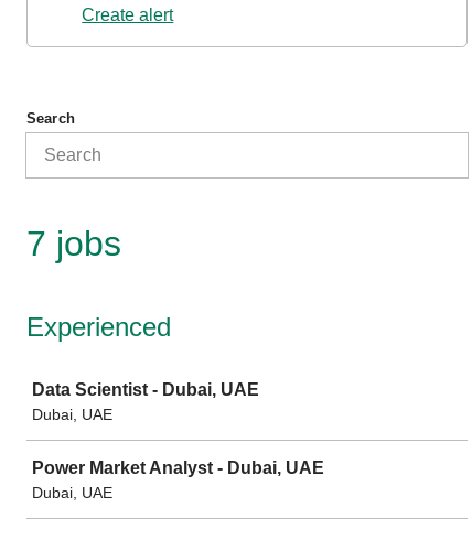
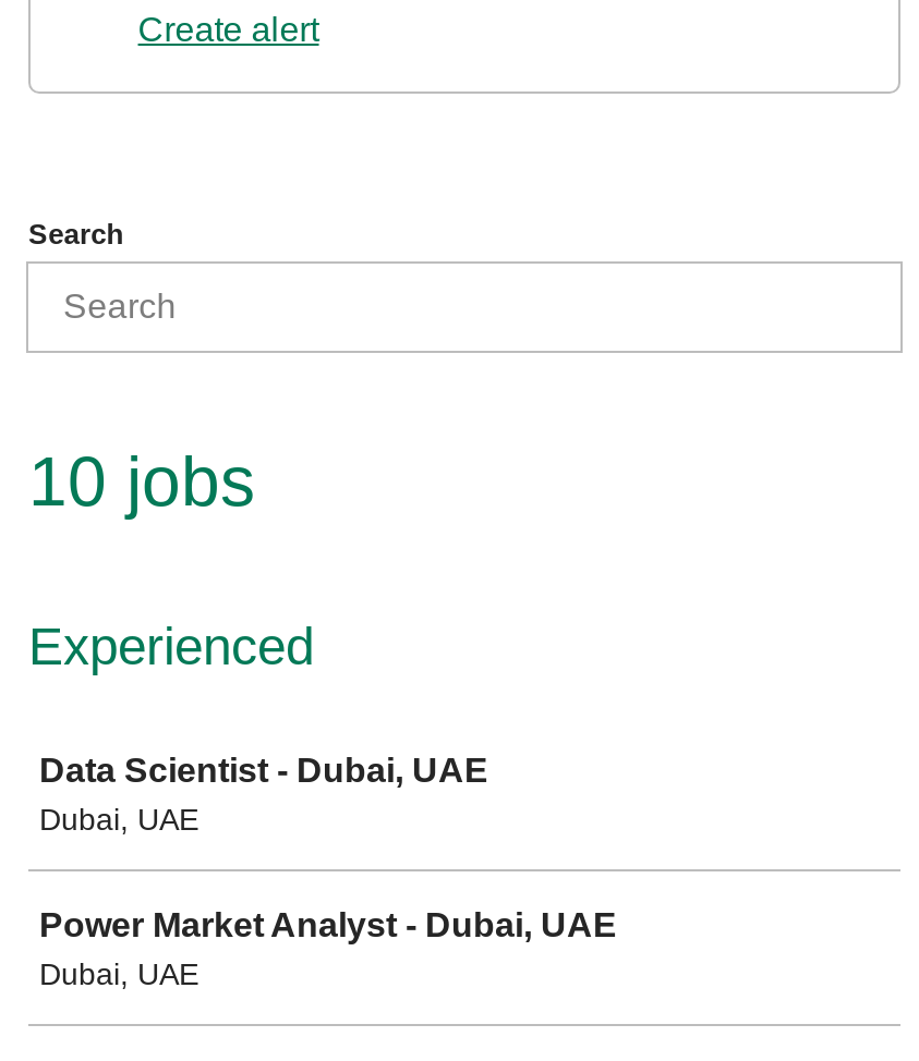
- 7 jobs
+ 10 jobs
